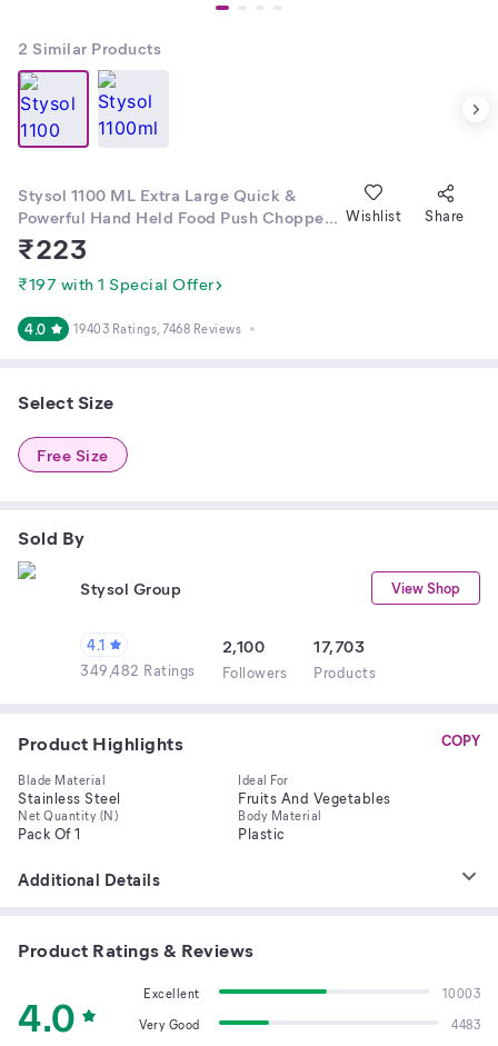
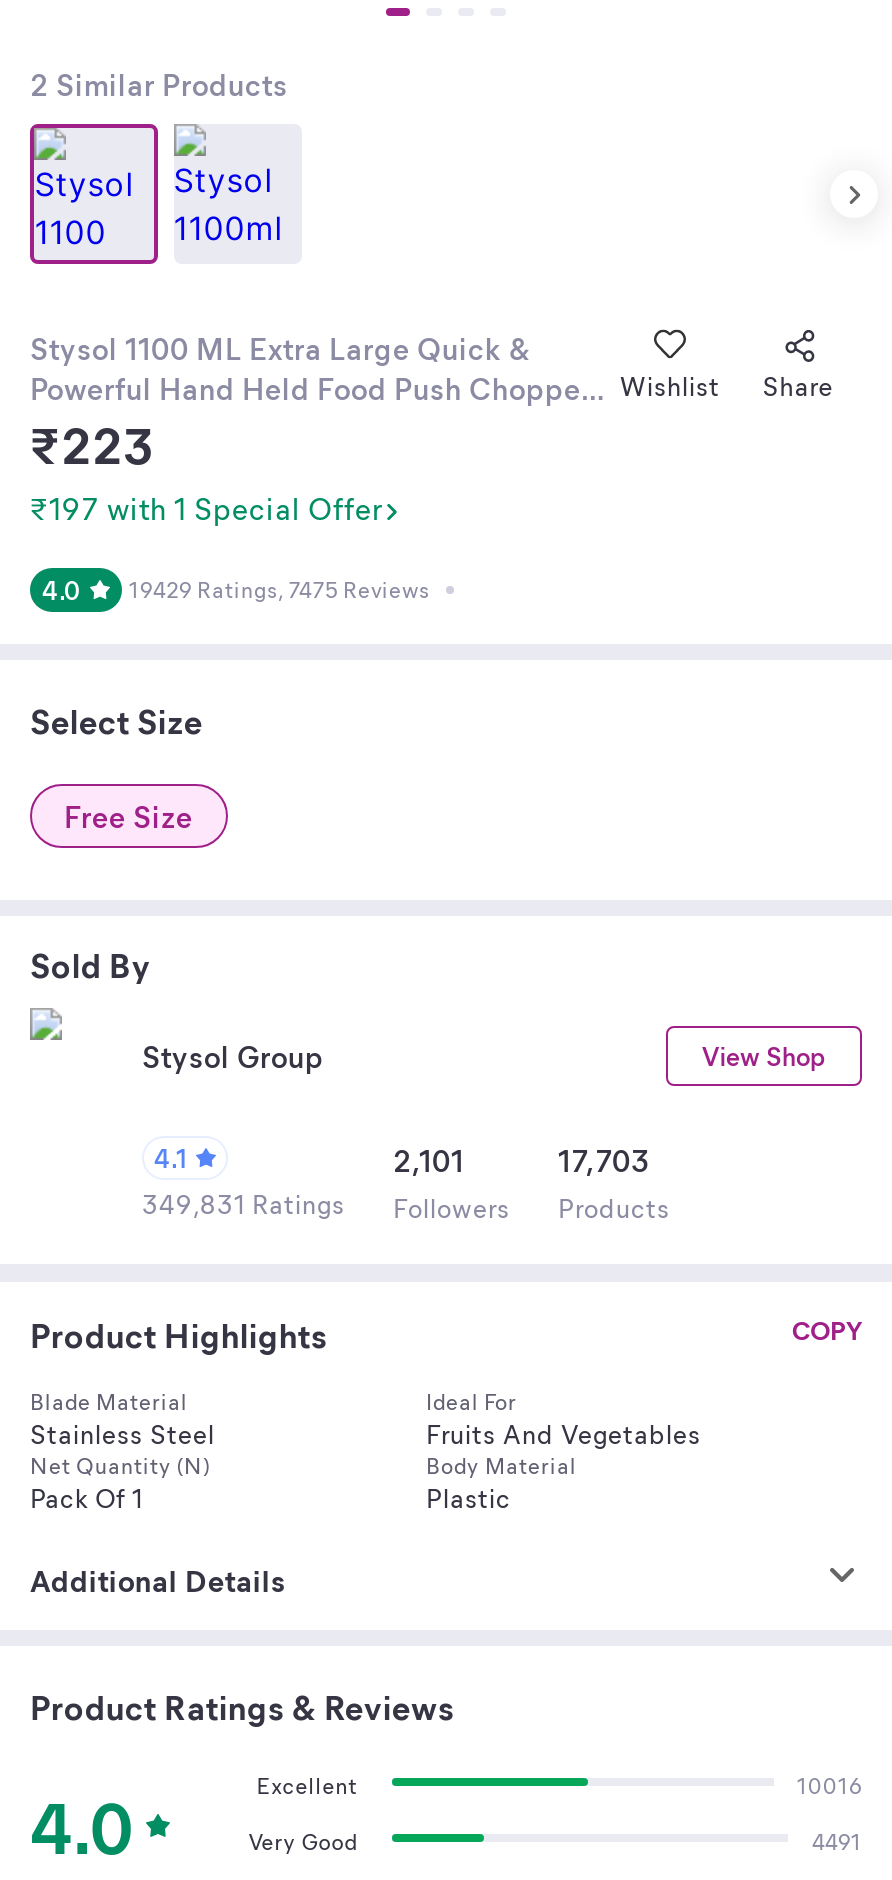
- 19403 Ratings, 7468 Reviews
+ 19429 Ratings, 7475 Reviews

- 2,100
+ 2,101

- 349,482 Ratings Followers Products
+ 349,831 Ratings Followers Products

- 10003
+ 10016

- 4483
+ 4491
